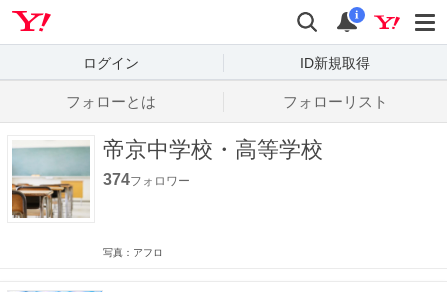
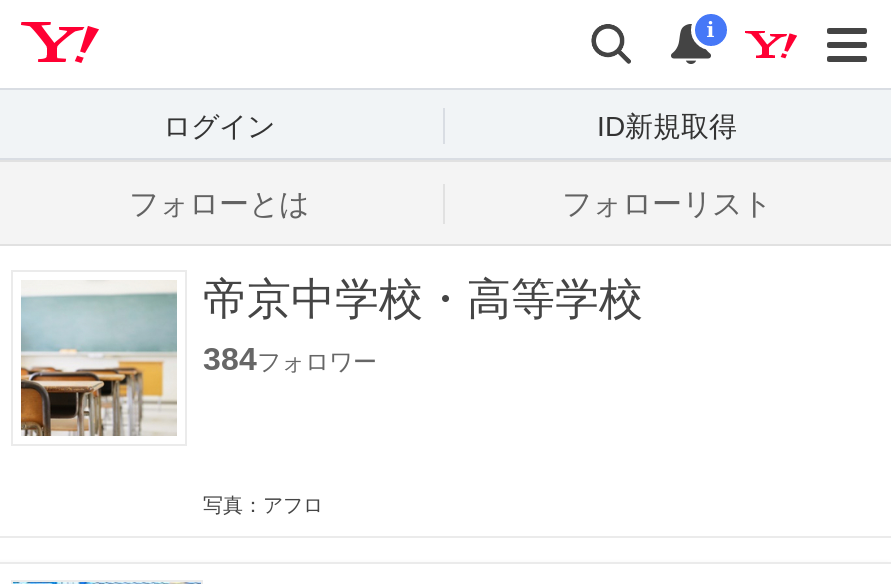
- 374フォロワー
+ 384フォロワー
